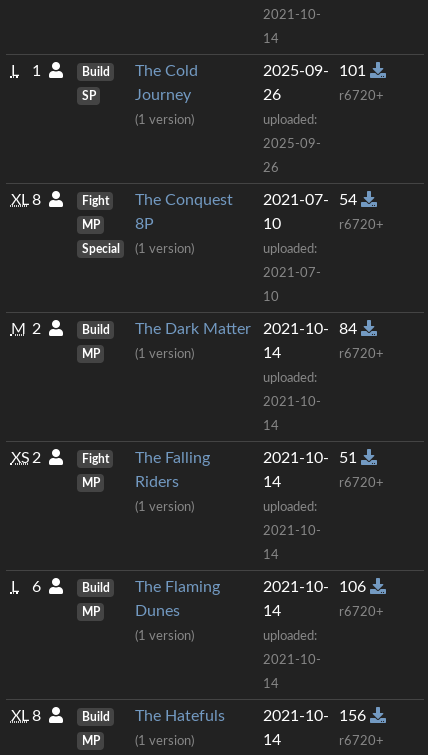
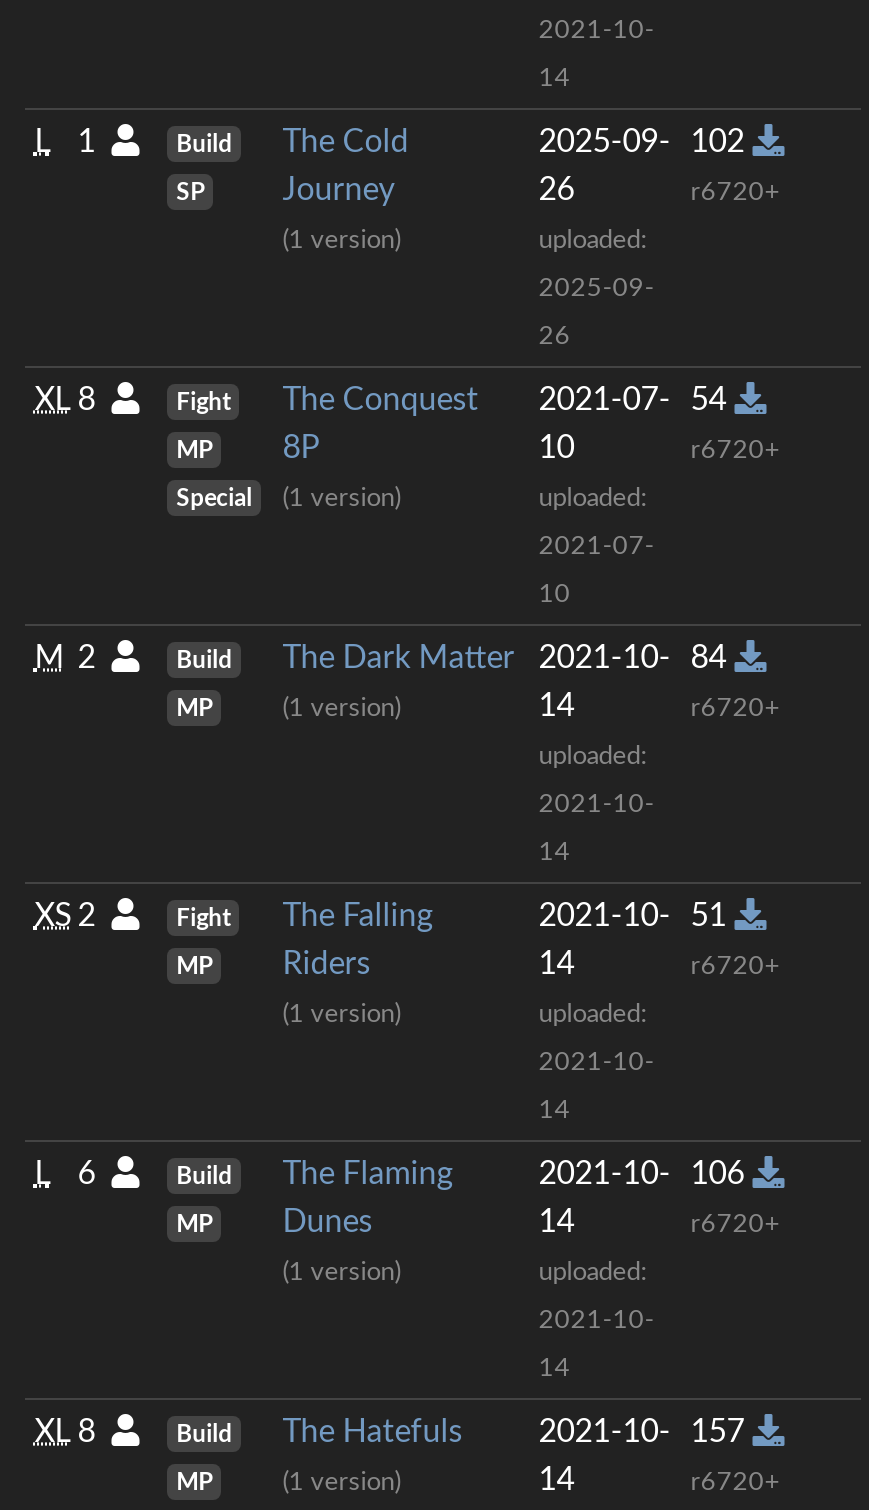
- 2025-09- 101
+ 2025-09- 102

- 2021-10- 156
+ 2021-10- 157
